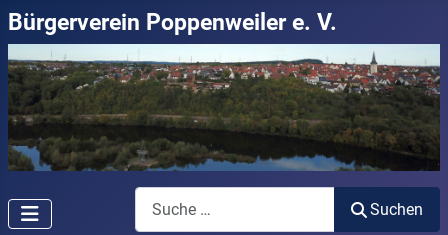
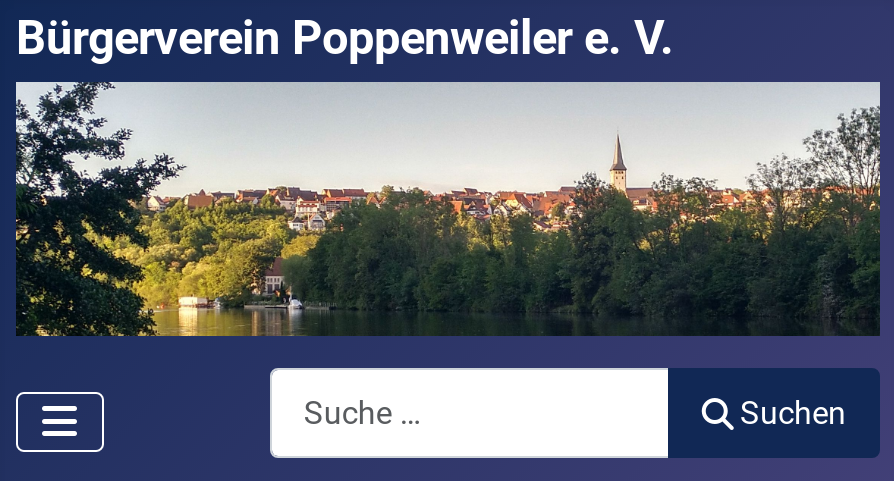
- [image]
+ [image]
